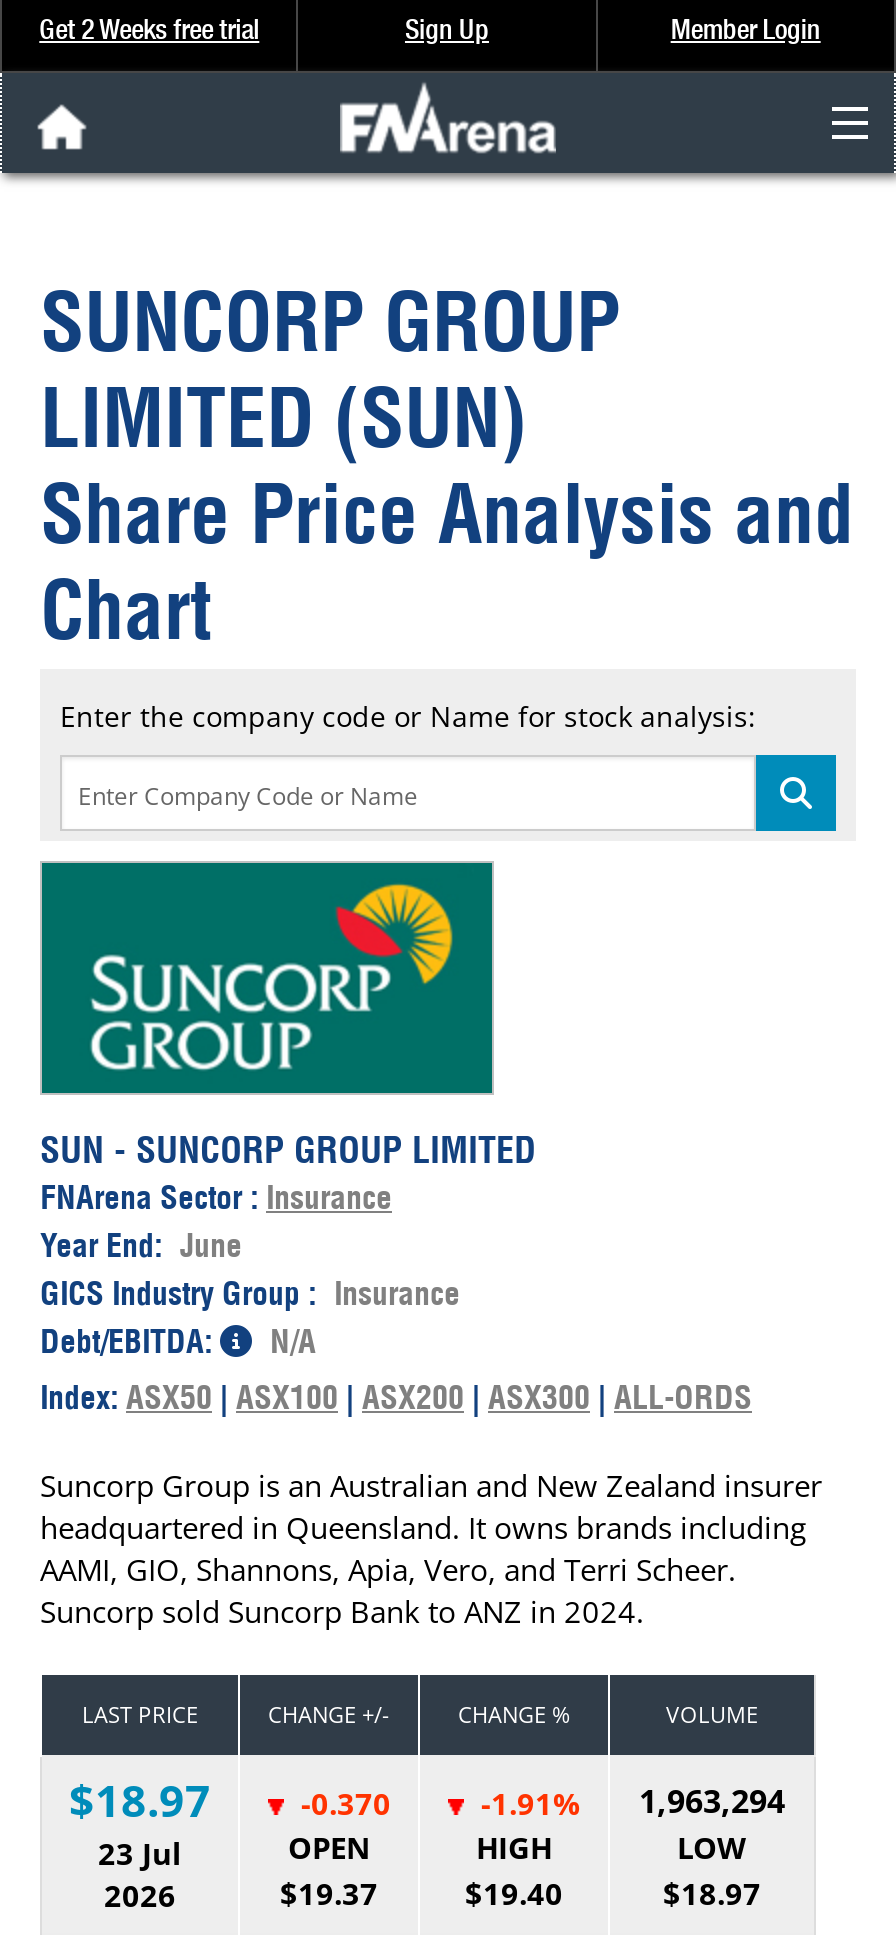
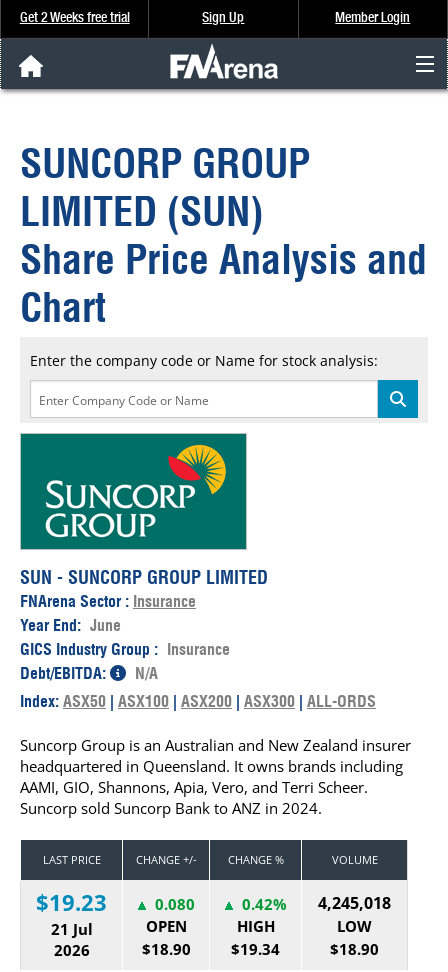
- $18.97
+ $19.23

- 1,963,294
+ 4,245,018

- -0.370
+ 0.080

- -1.91%
+ 0.42%

- 23 Jul
+ 21 Jul

- $19.37
+ $18.90

- $19.40
+ $19.34

- $18.97
+ $18.90
